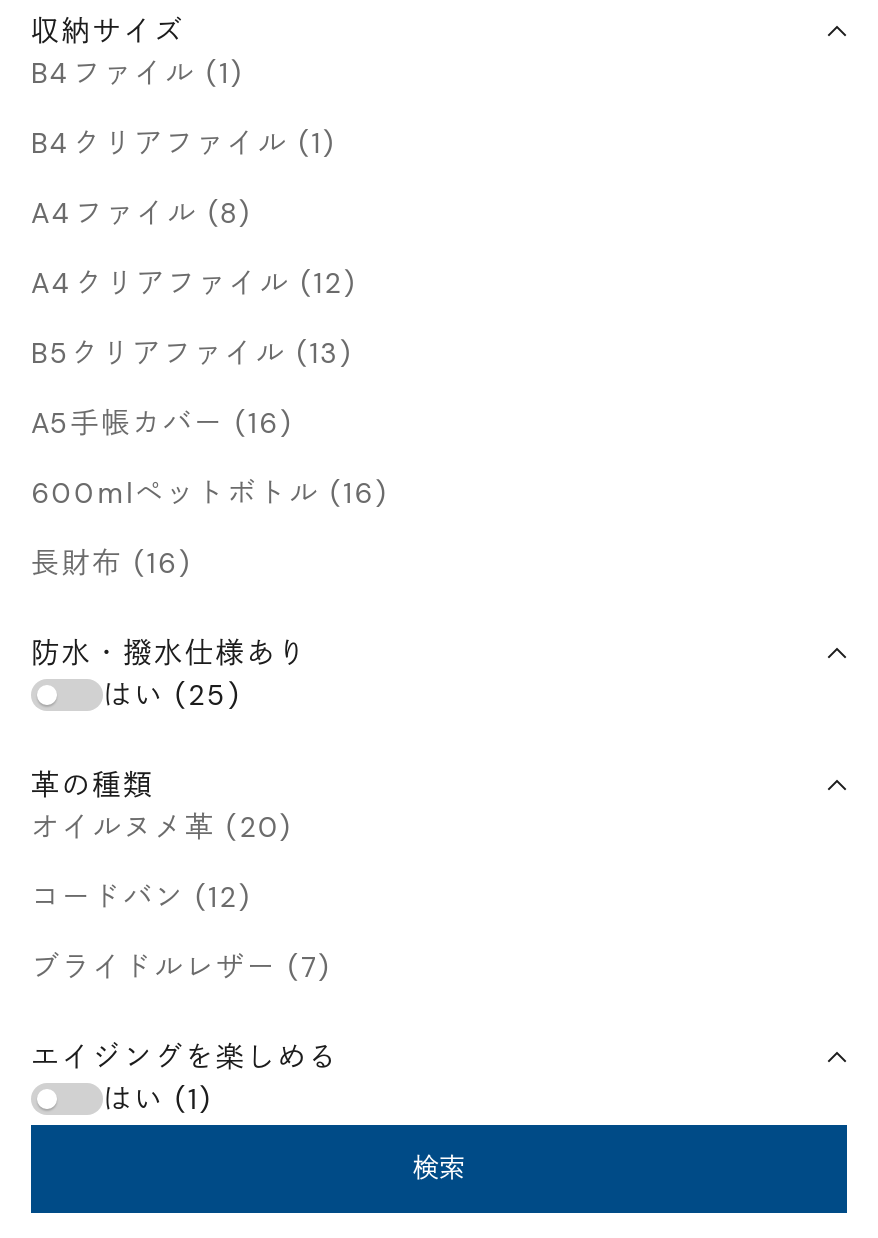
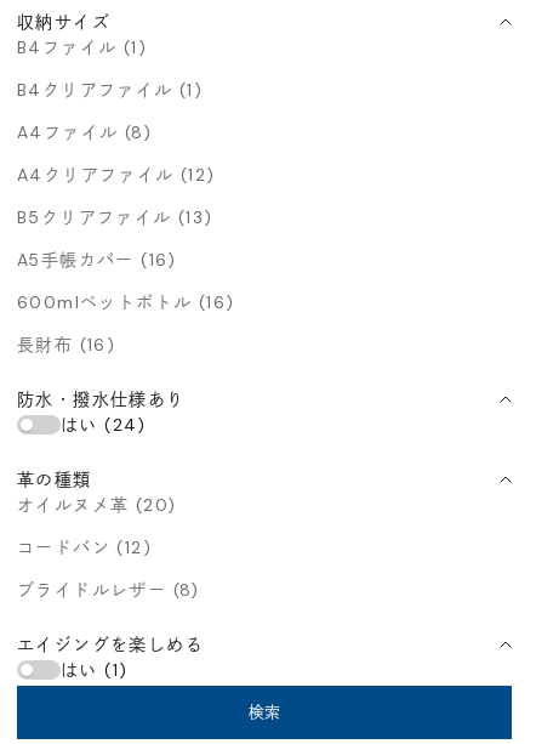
- はい (25)
+ はい (24)

- ブライドルレザー (7)
+ ブライドルレザー (8)
